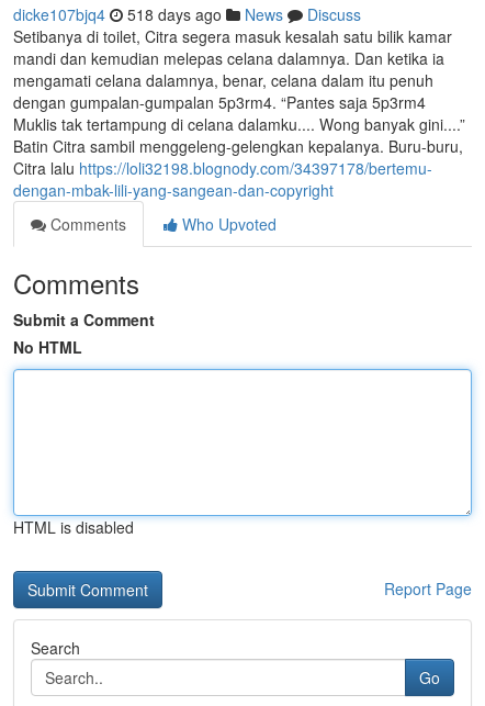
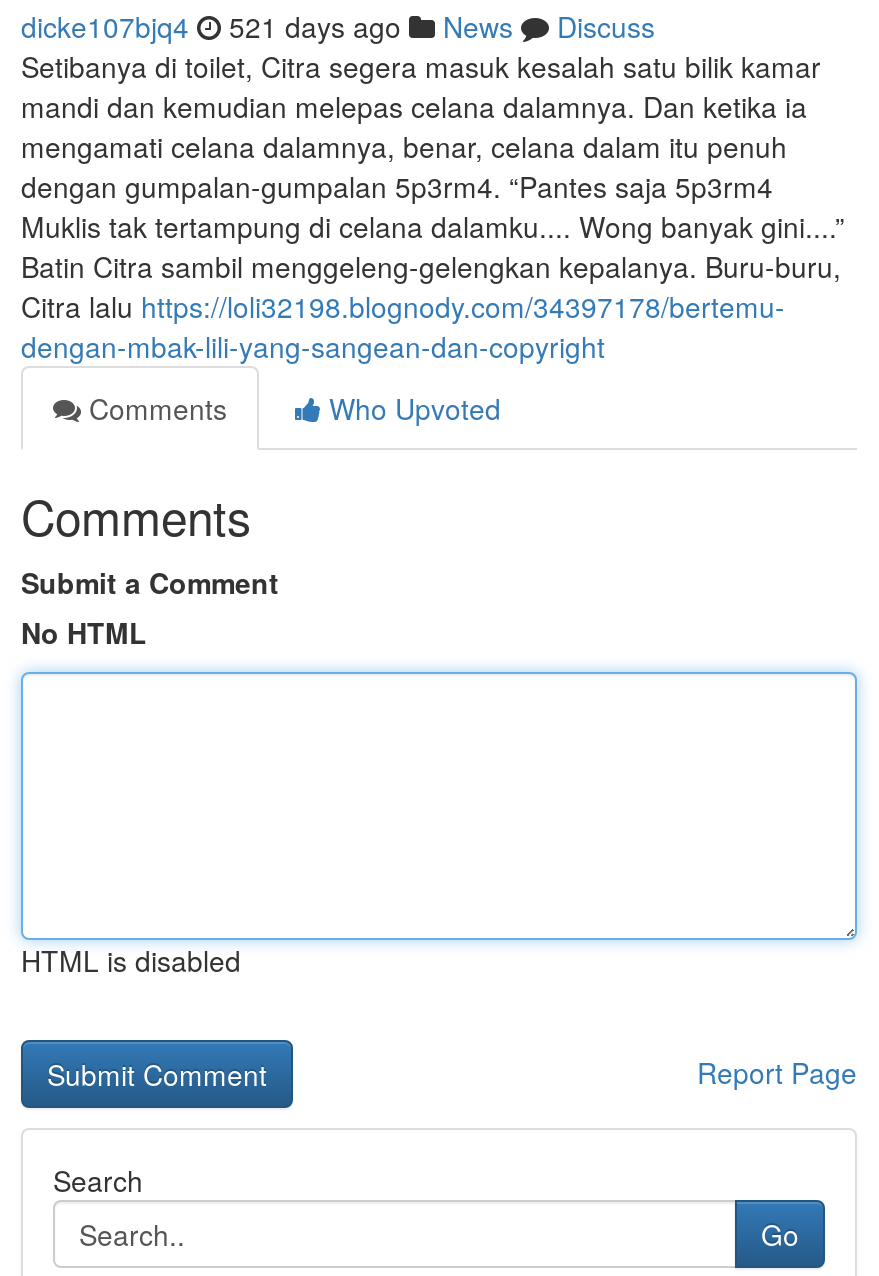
- dicke107bjq4 518 days ago News Discuss
+ dicke107bjq4 521 days ago News Discuss
